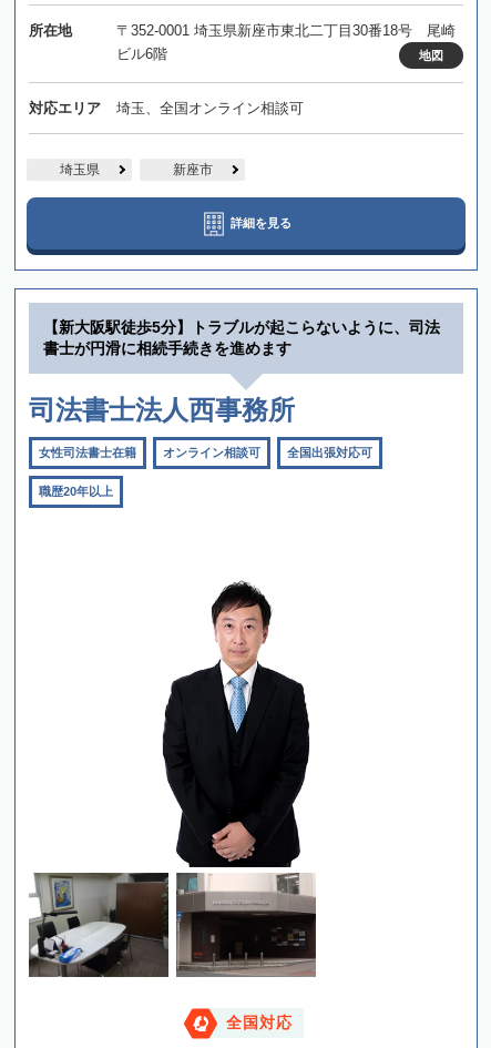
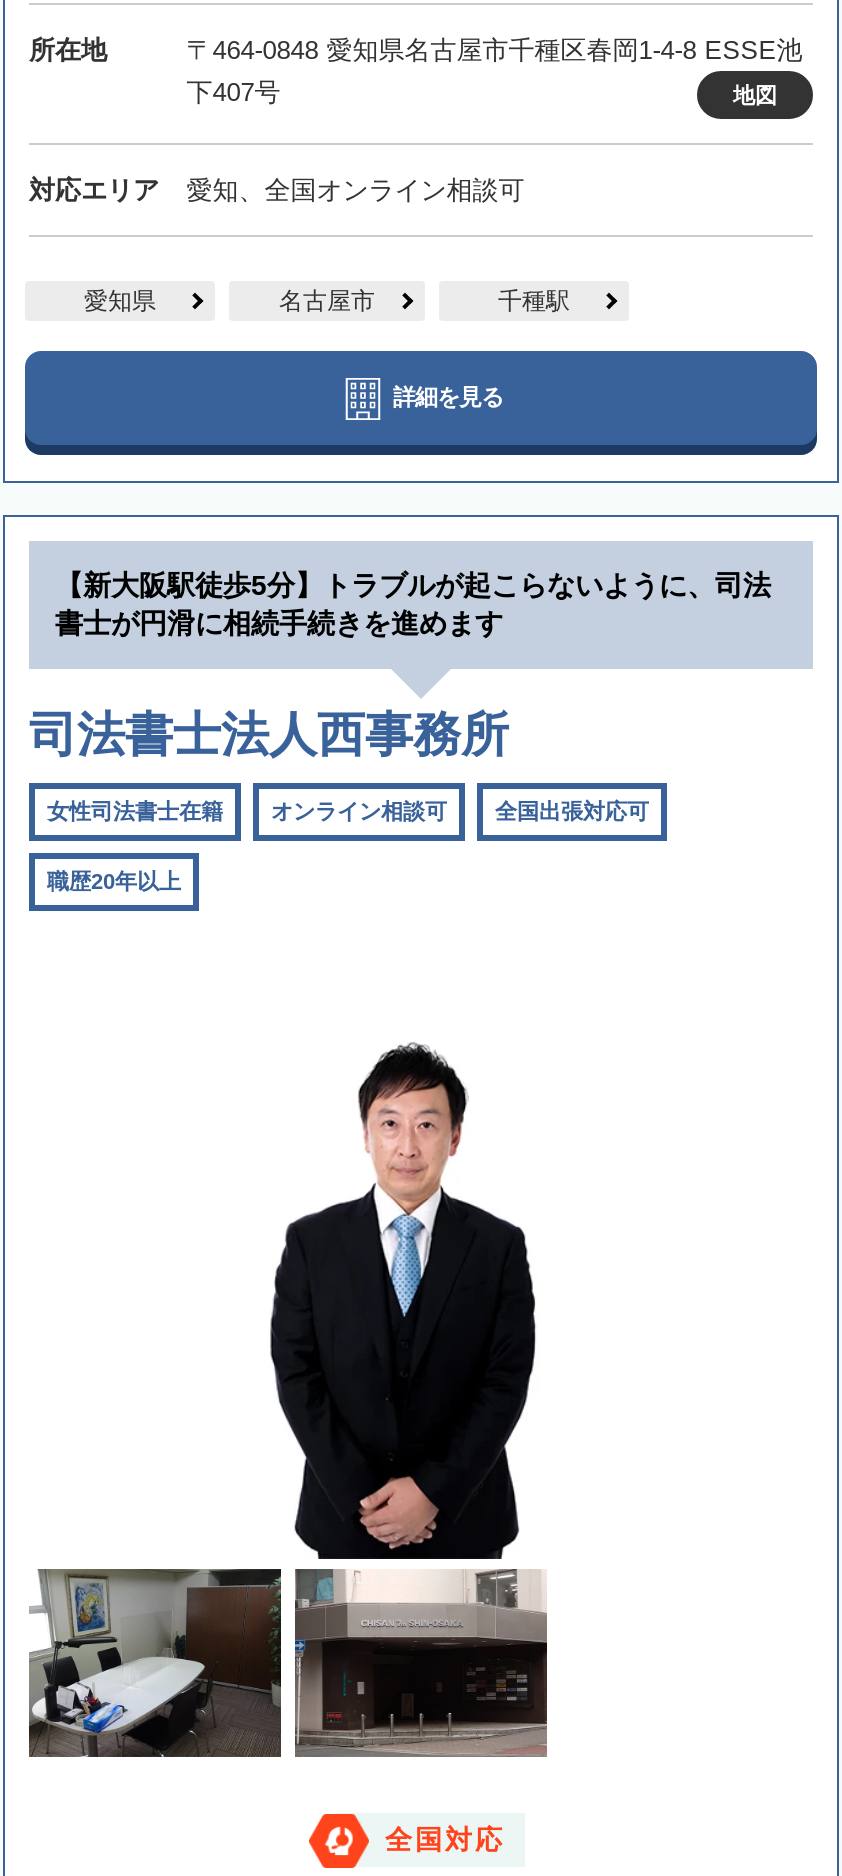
- 〒352-0001 埼玉県新座市東北二丁目30番18号 尾崎
- ビル6階
+ 〒464-0848 愛知県名古屋市千種区春岡1-4-8 ESSE池
+ 下407号

- 埼玉、全国オンライン相談可
+ 愛知、全国オンライン相談可

- 埼玉県
- 新座市
+ 愛知県
+ 名古屋市
+ 千種駅
